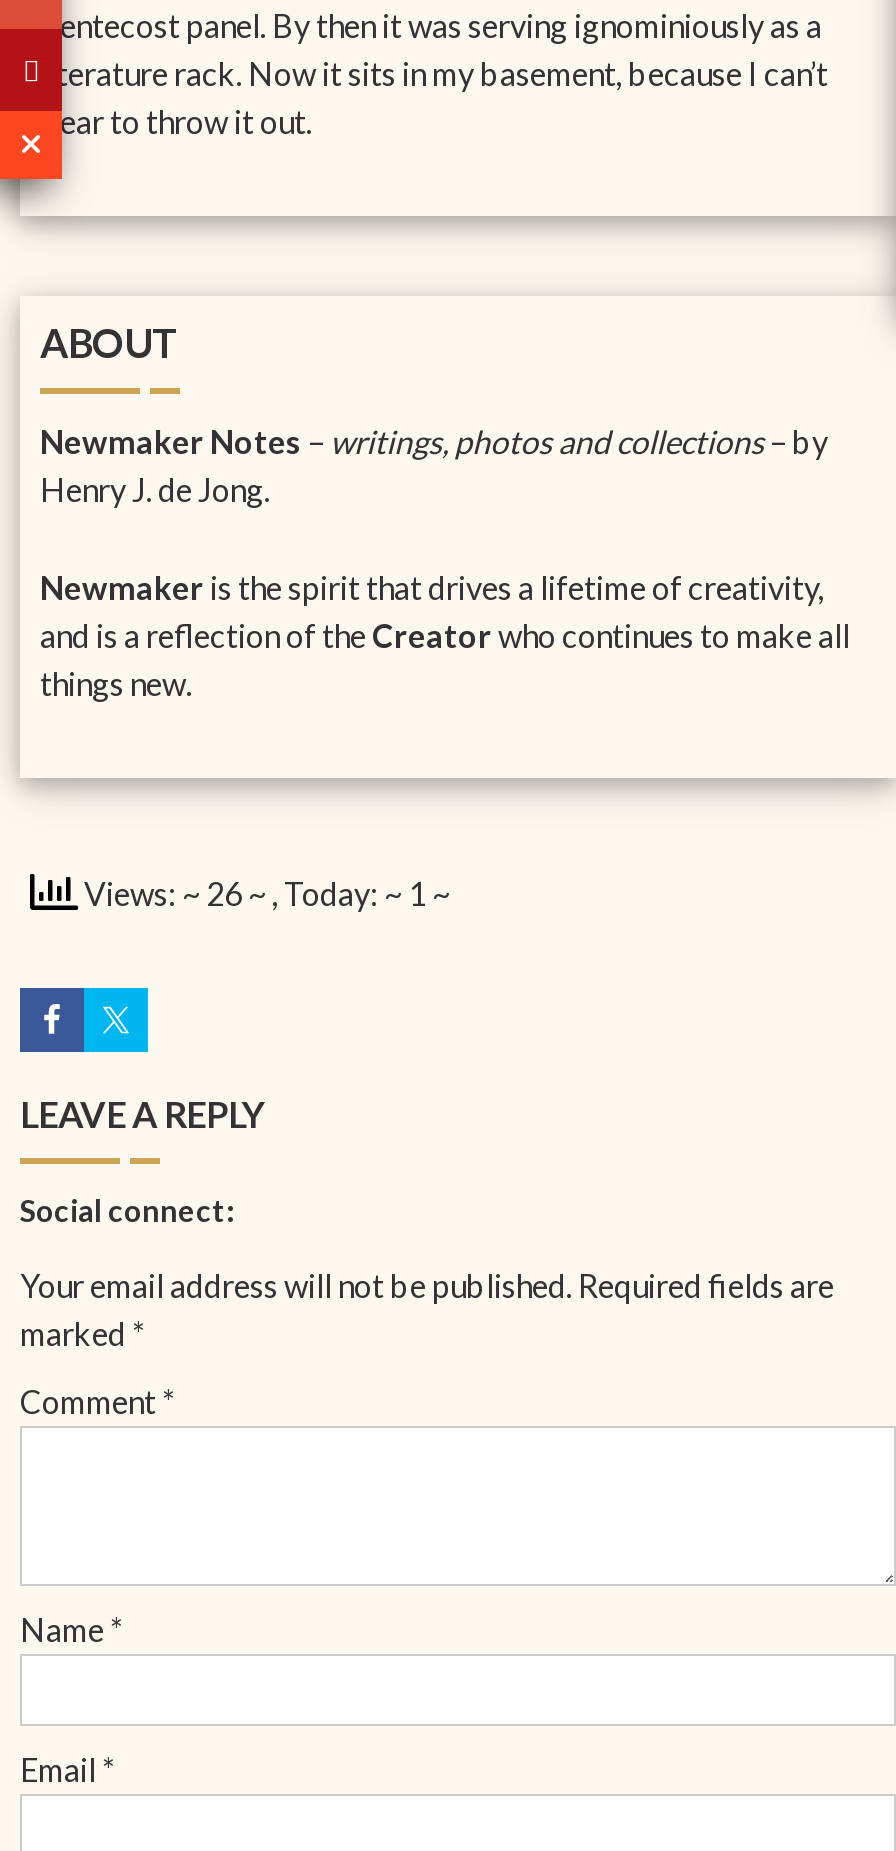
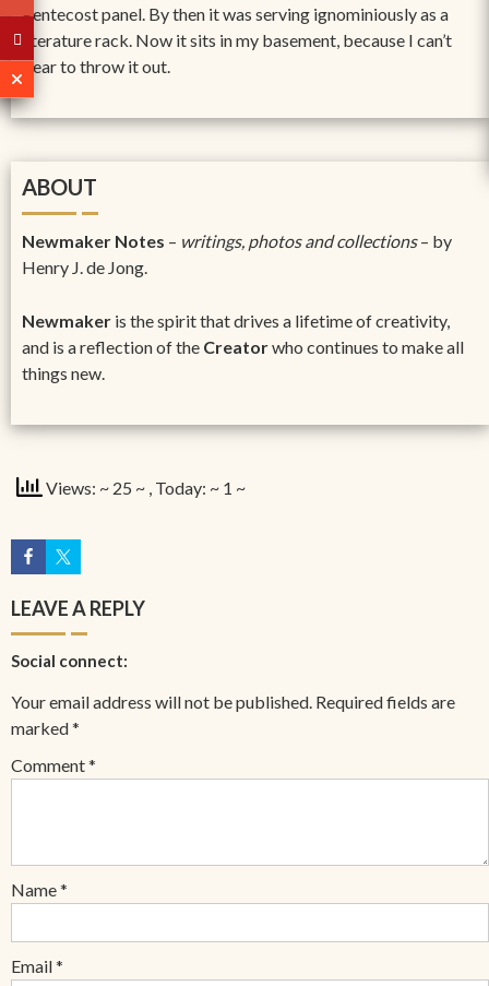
- Views: ~ 26 ~, Today: ~ 1 ~
+ Views: ~ 25 ~, Today: ~ 1 ~
